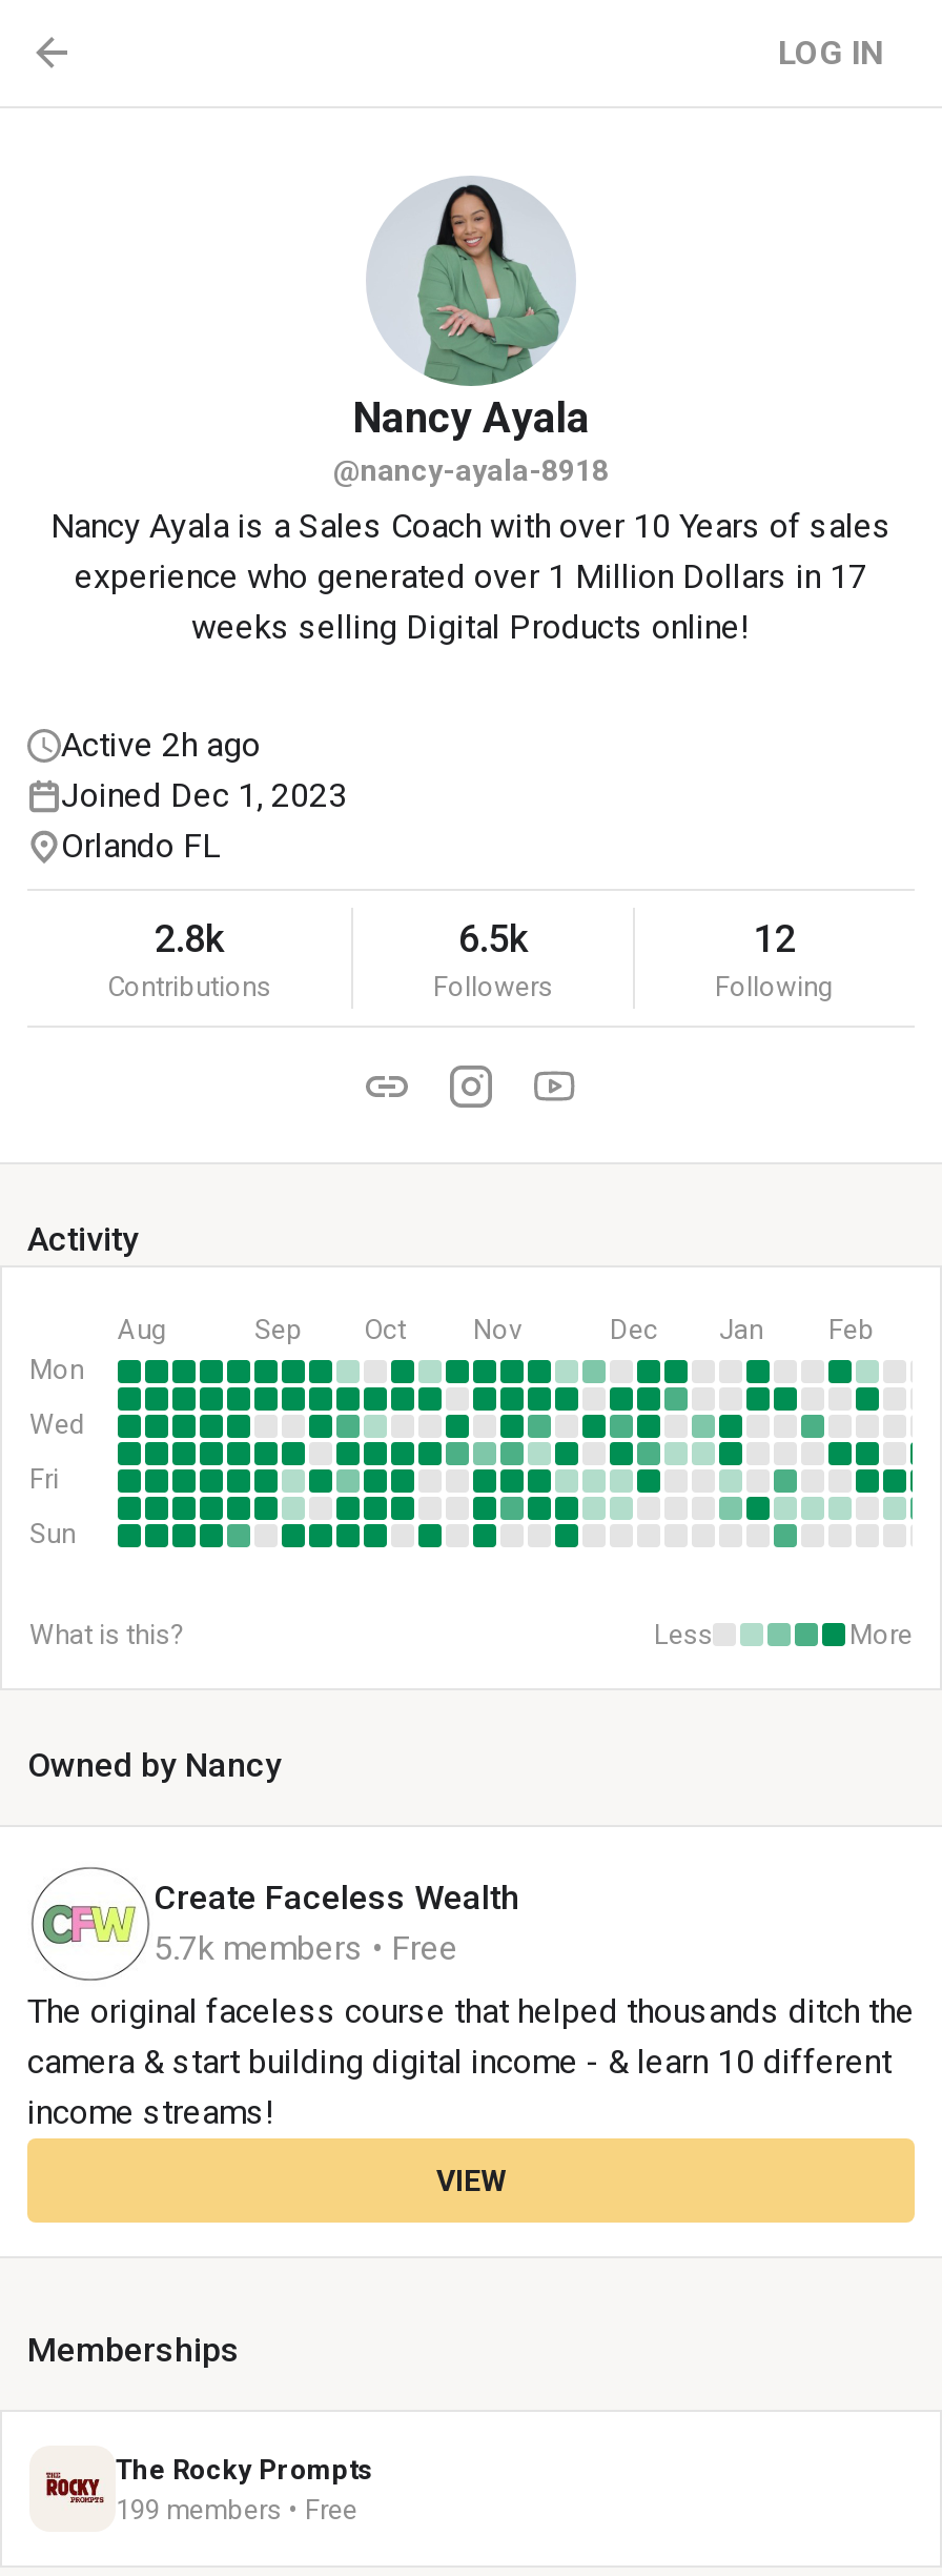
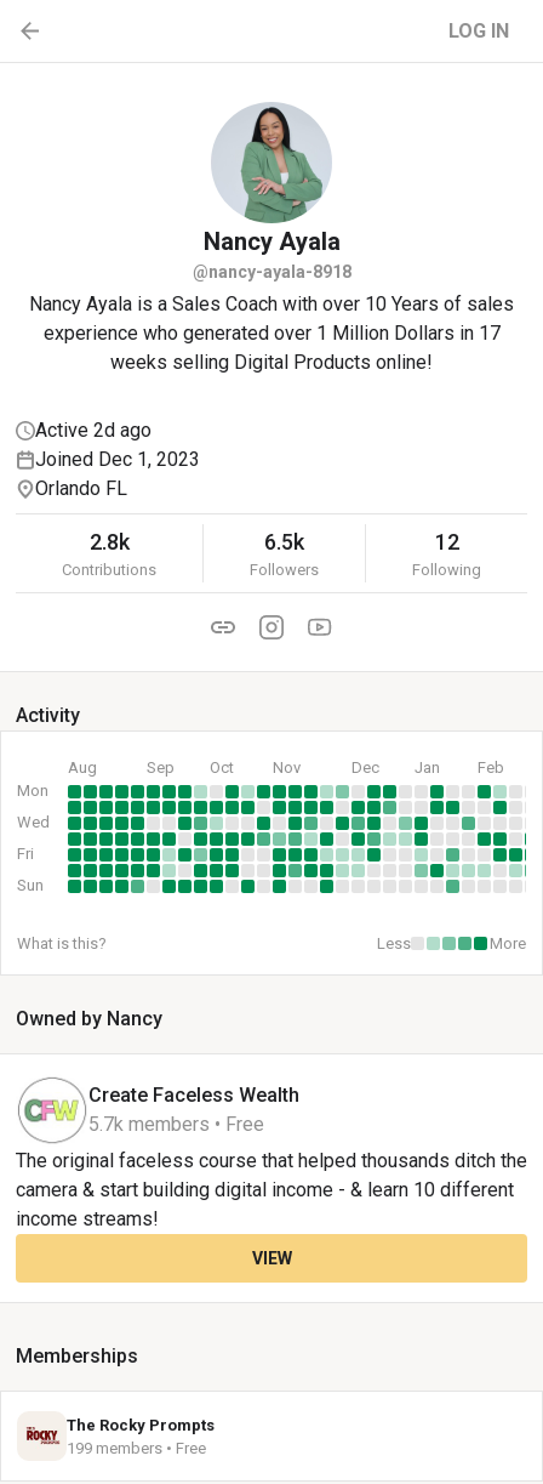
- Active 2h ago
+ Active 2d ago
